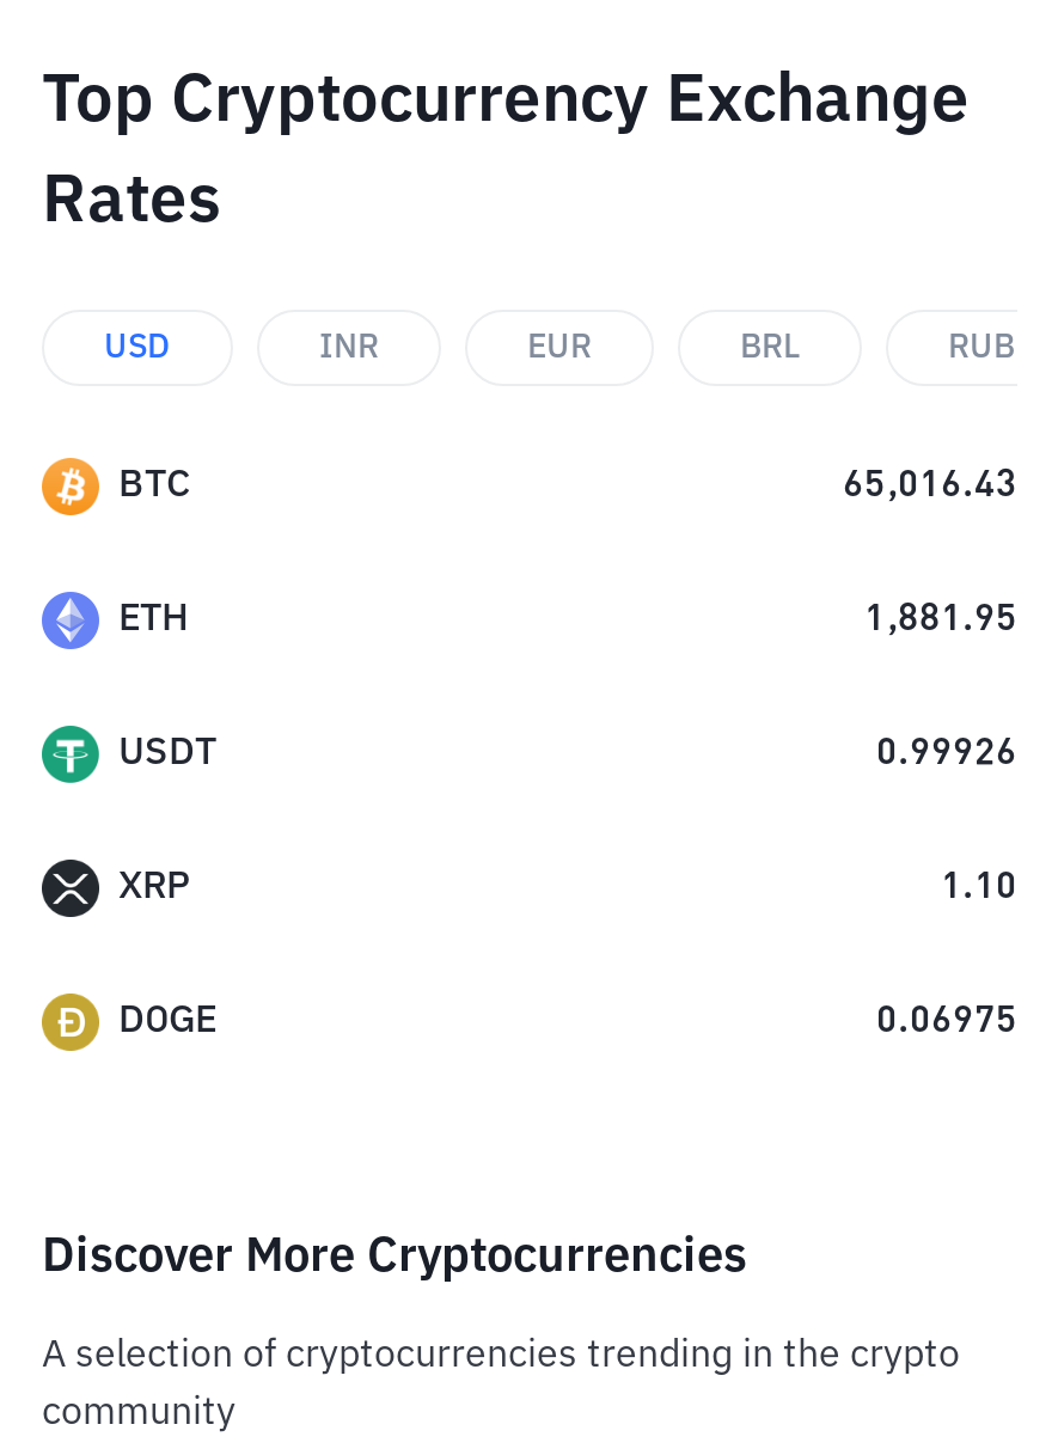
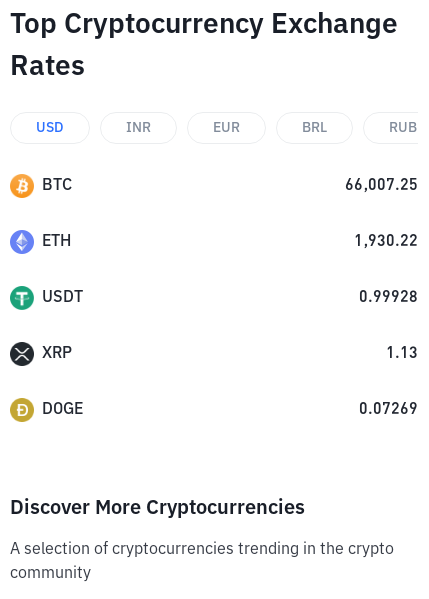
- 65,016.43
+ 66,007.25

- 1,881.95
+ 1,930.22

- 0.99926
+ 0.99928

- 1.10
+ 1.13

- 0.06975
+ 0.07269
